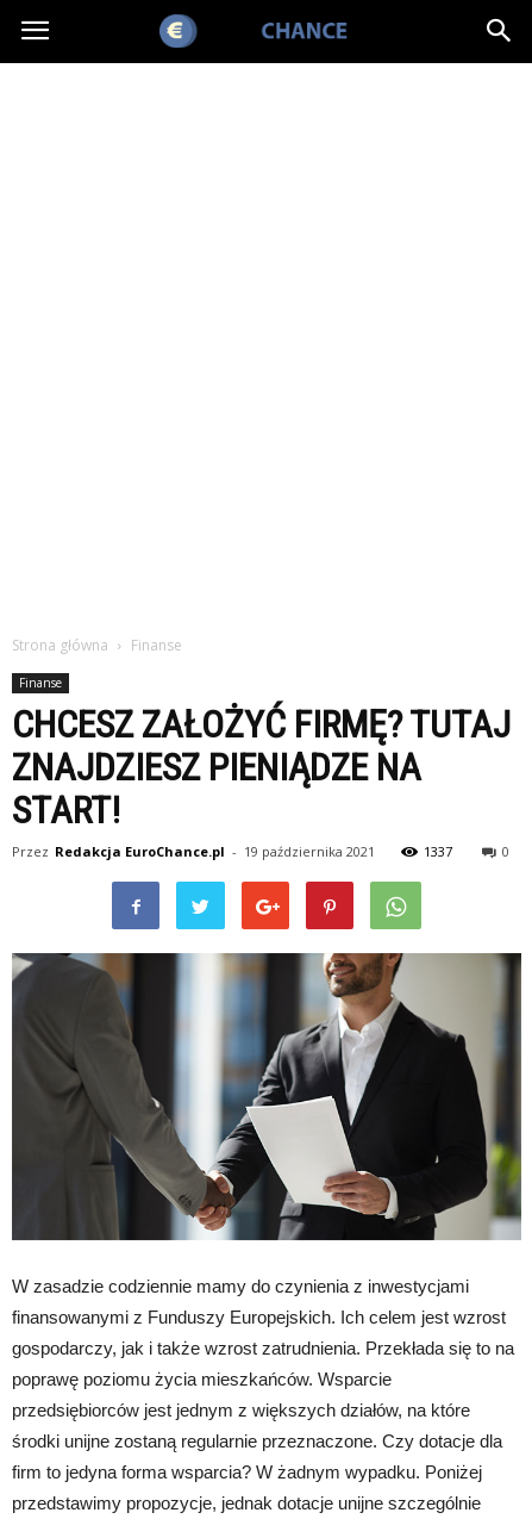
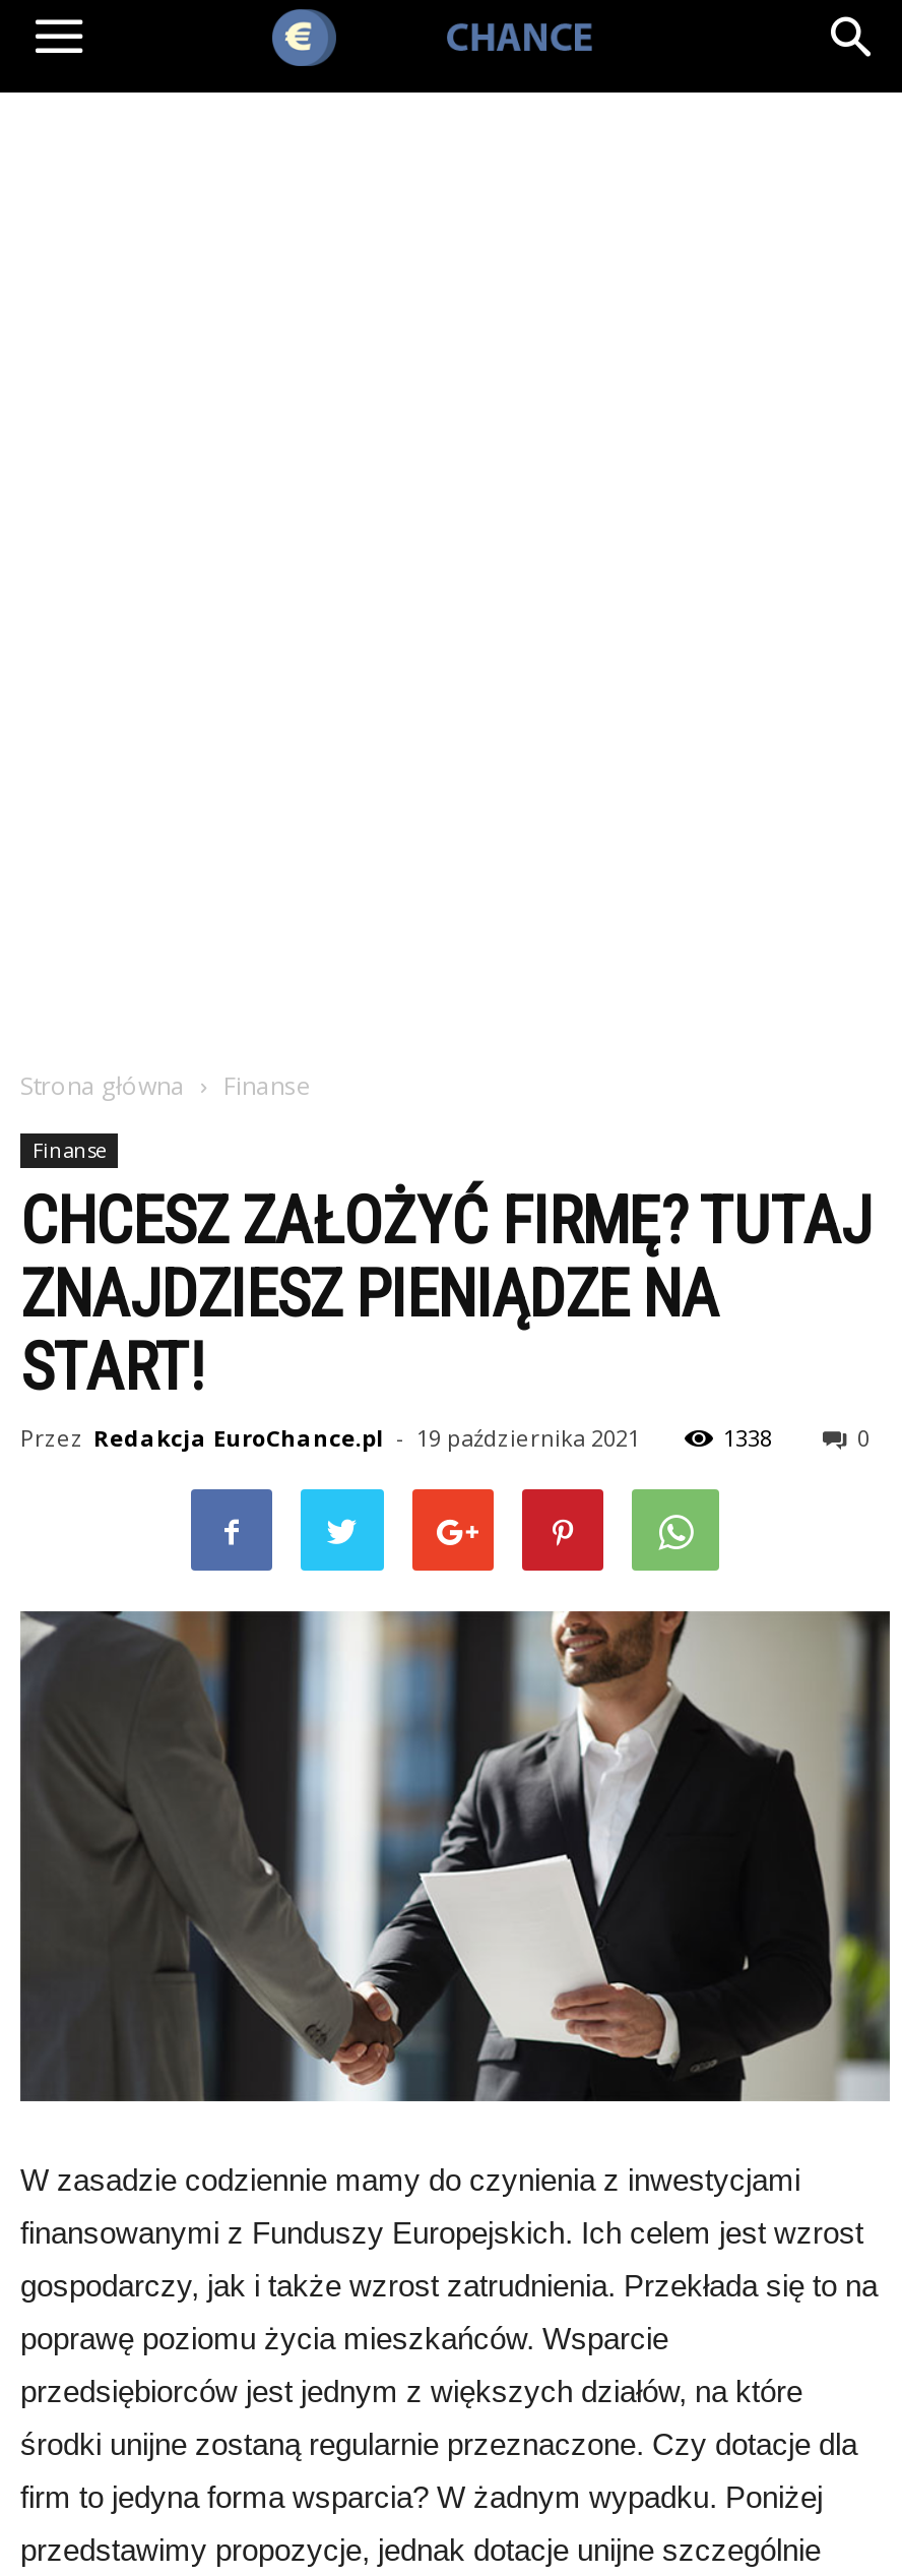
- 1337
+ 1338
